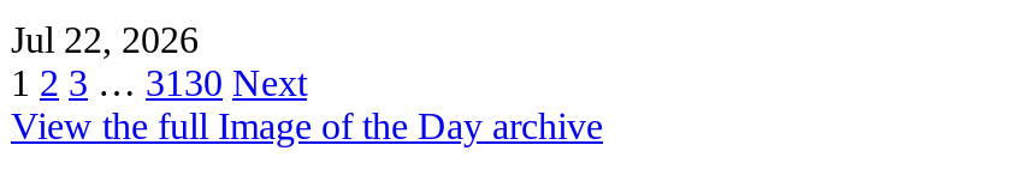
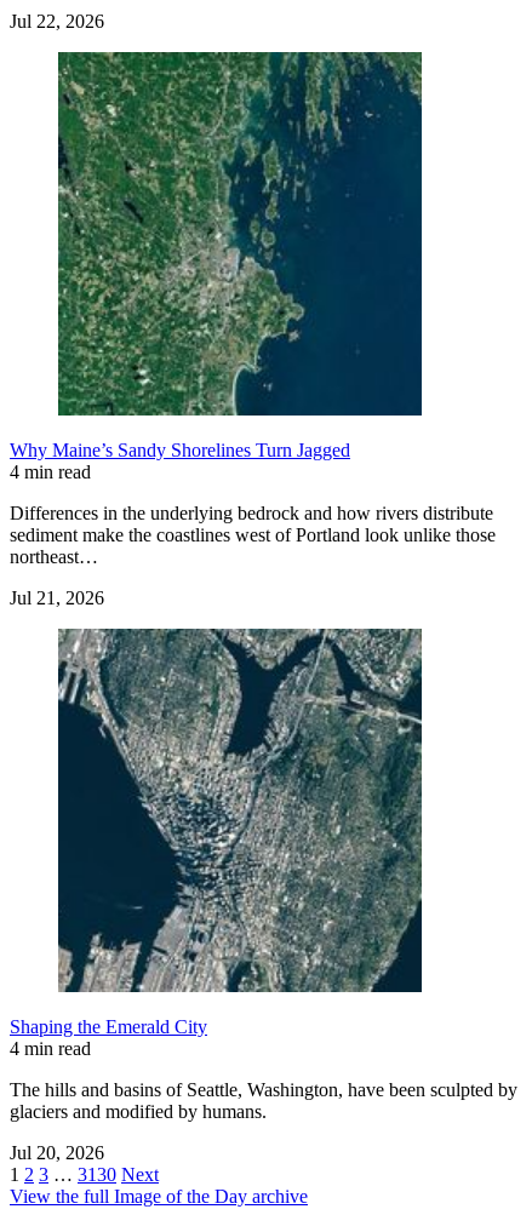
+ [image]
+ Why Maine’s Sandy Shorelines Turn Jagged
+ 4 min read
+ Differences in the underlying bedrock and how rivers distribute
+ sediment make the coastlines west of Portland look unlike those
+ northeast…
+ Jul 21, 2026

+ [image]
+ Shaping the Emerald City
+ 4 min read
+ The hills and basins of Seattle, Washington, have been sculpted by
+ glaciers and modified by humans.
+ Jul 20, 2026
